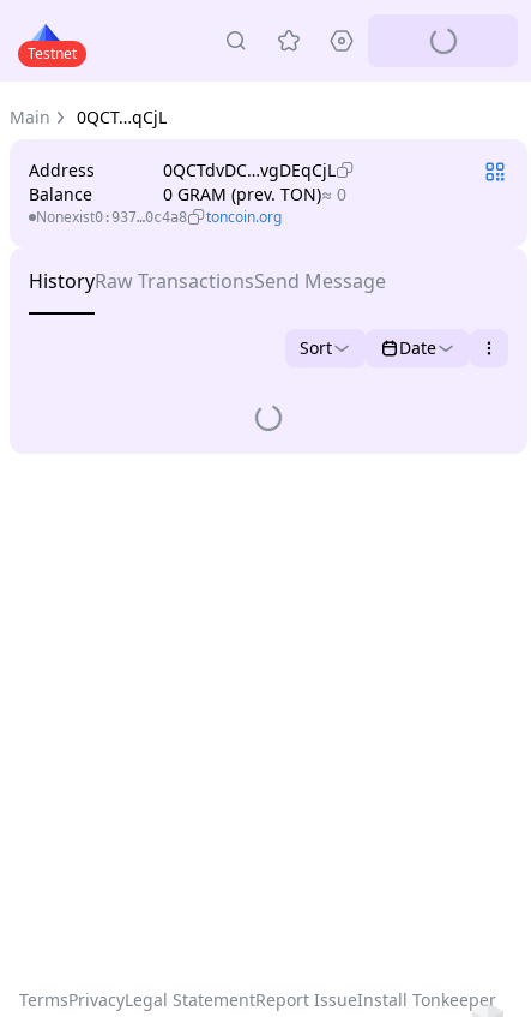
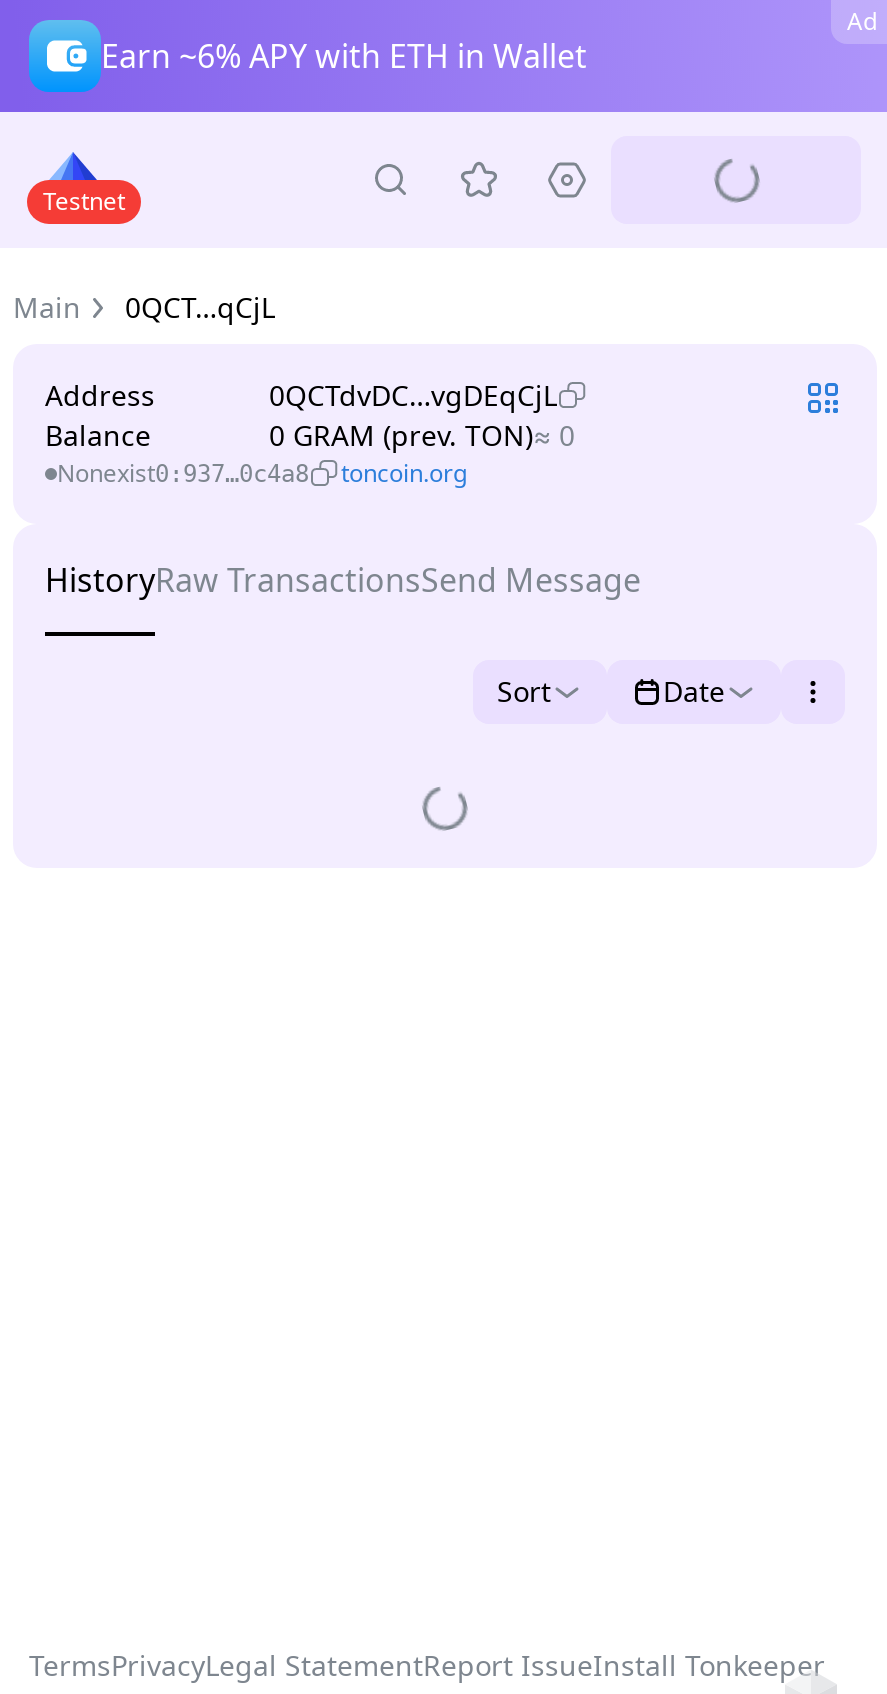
+ Earn ~6% APY with ETH in Wallet

+ Ad

moved down: Testnet | Main | 0QCT…qCjL | ... | Sort | Date
